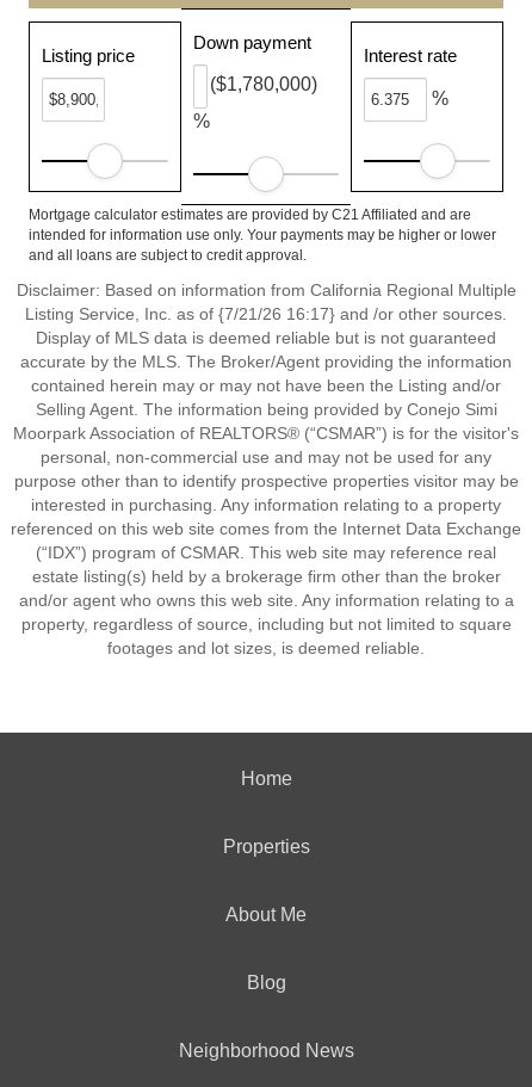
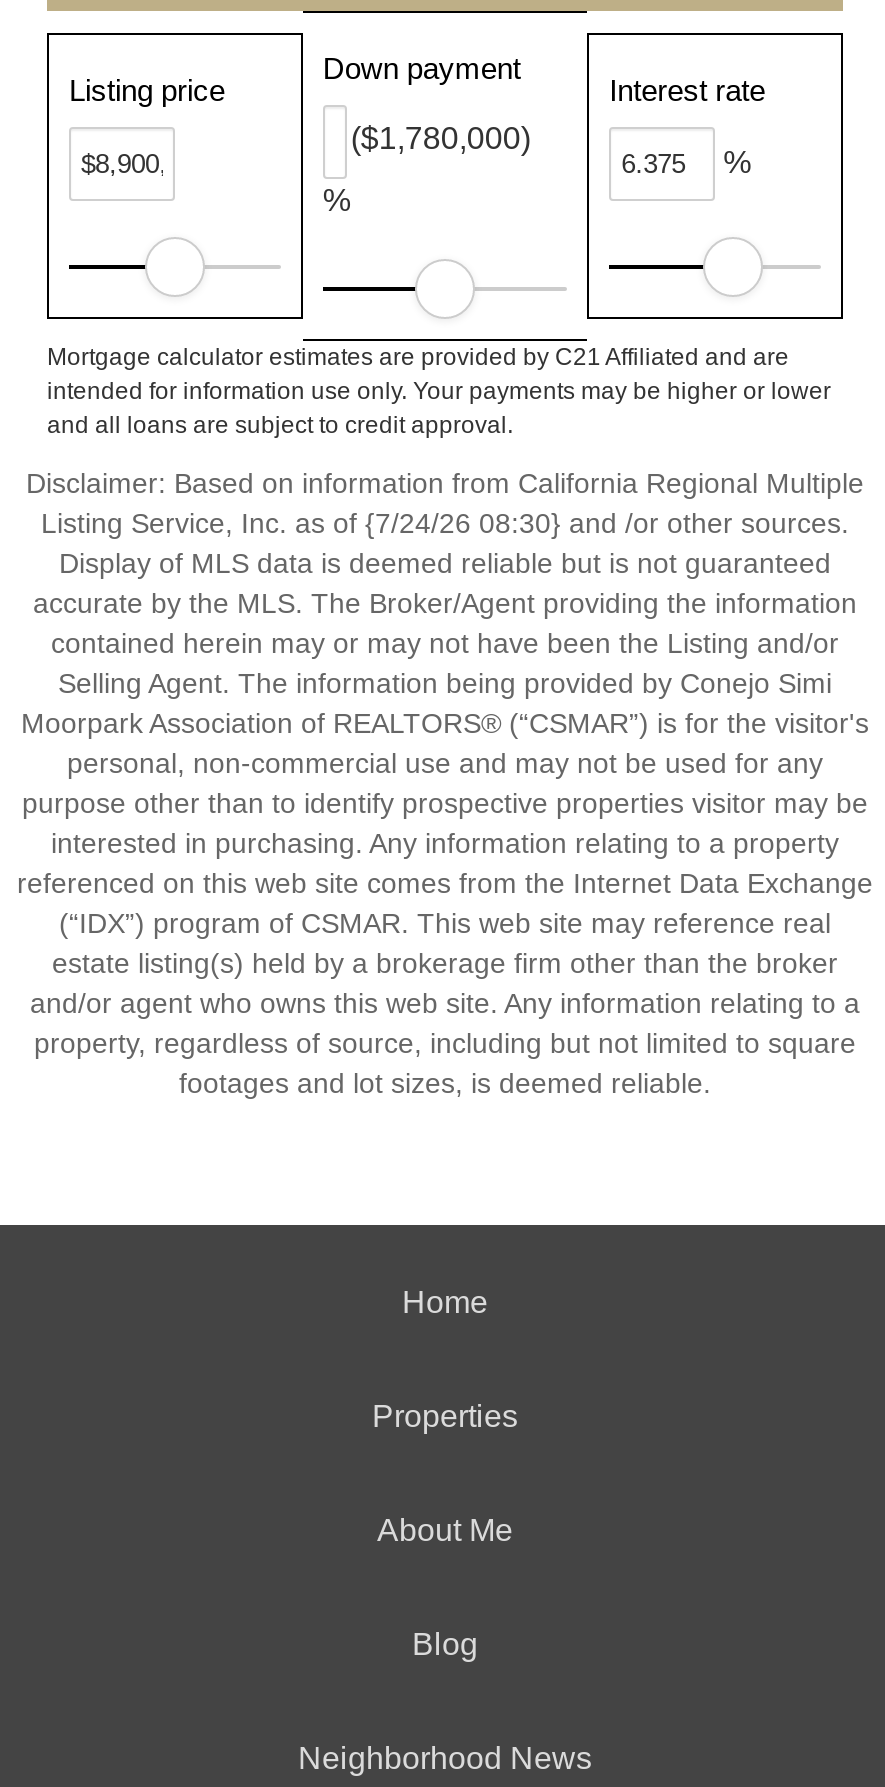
- Listing Service, Inc. as of {7/21/26 16:17} and /or other sources.
+ Listing Service, Inc. as of {7/24/26 08:30} and /or other sources.
